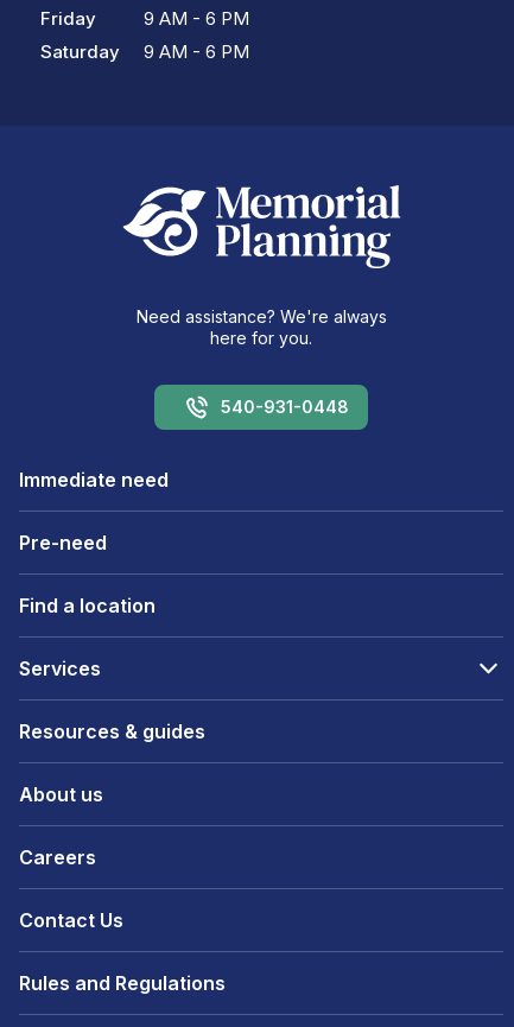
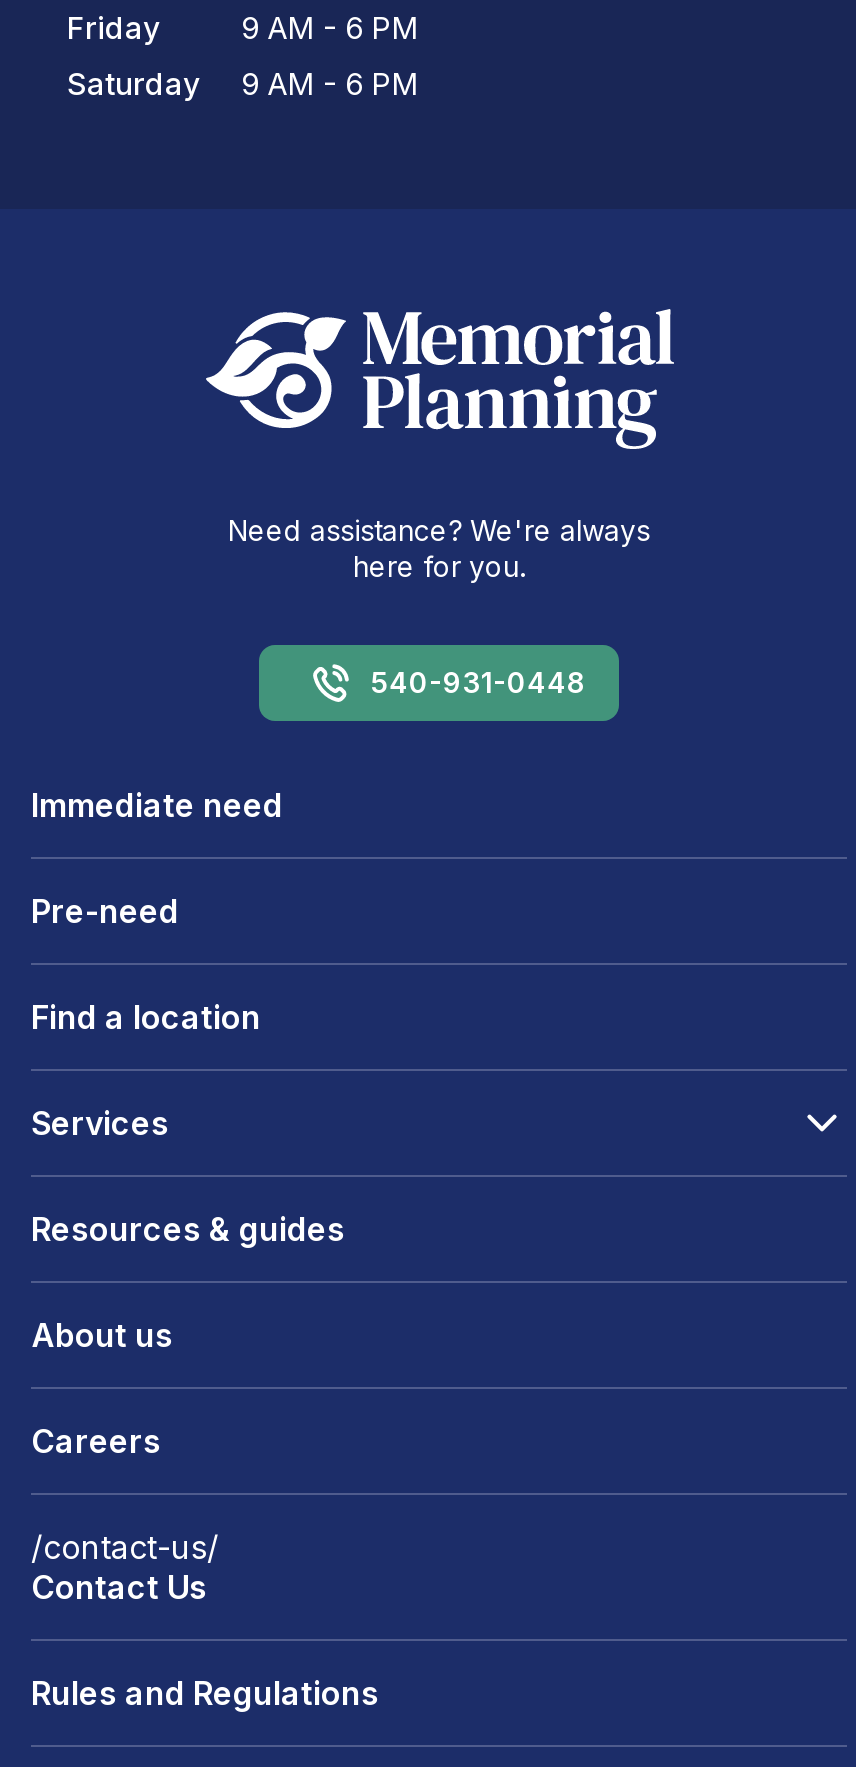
+ /contact-us/
